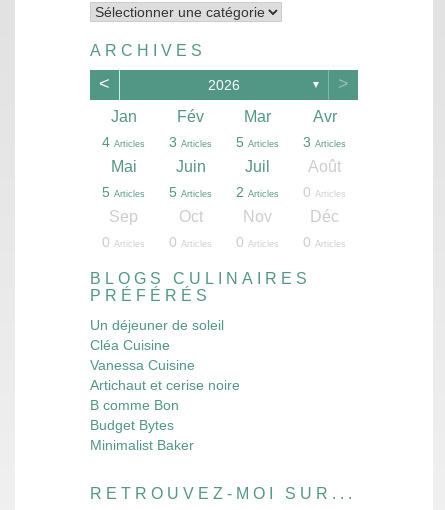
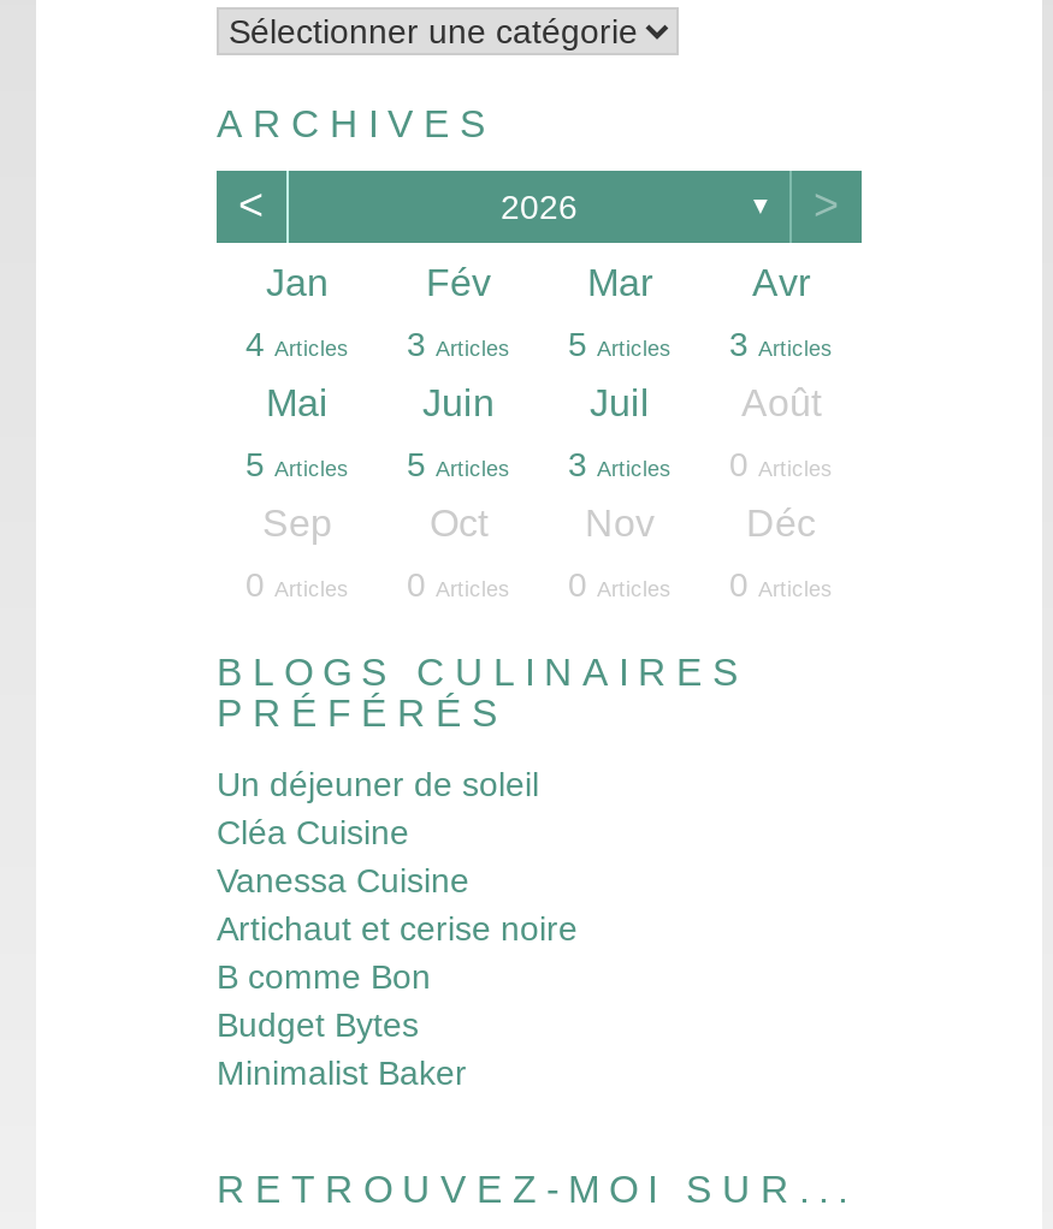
- 2 Articles
+ 3 Articles
